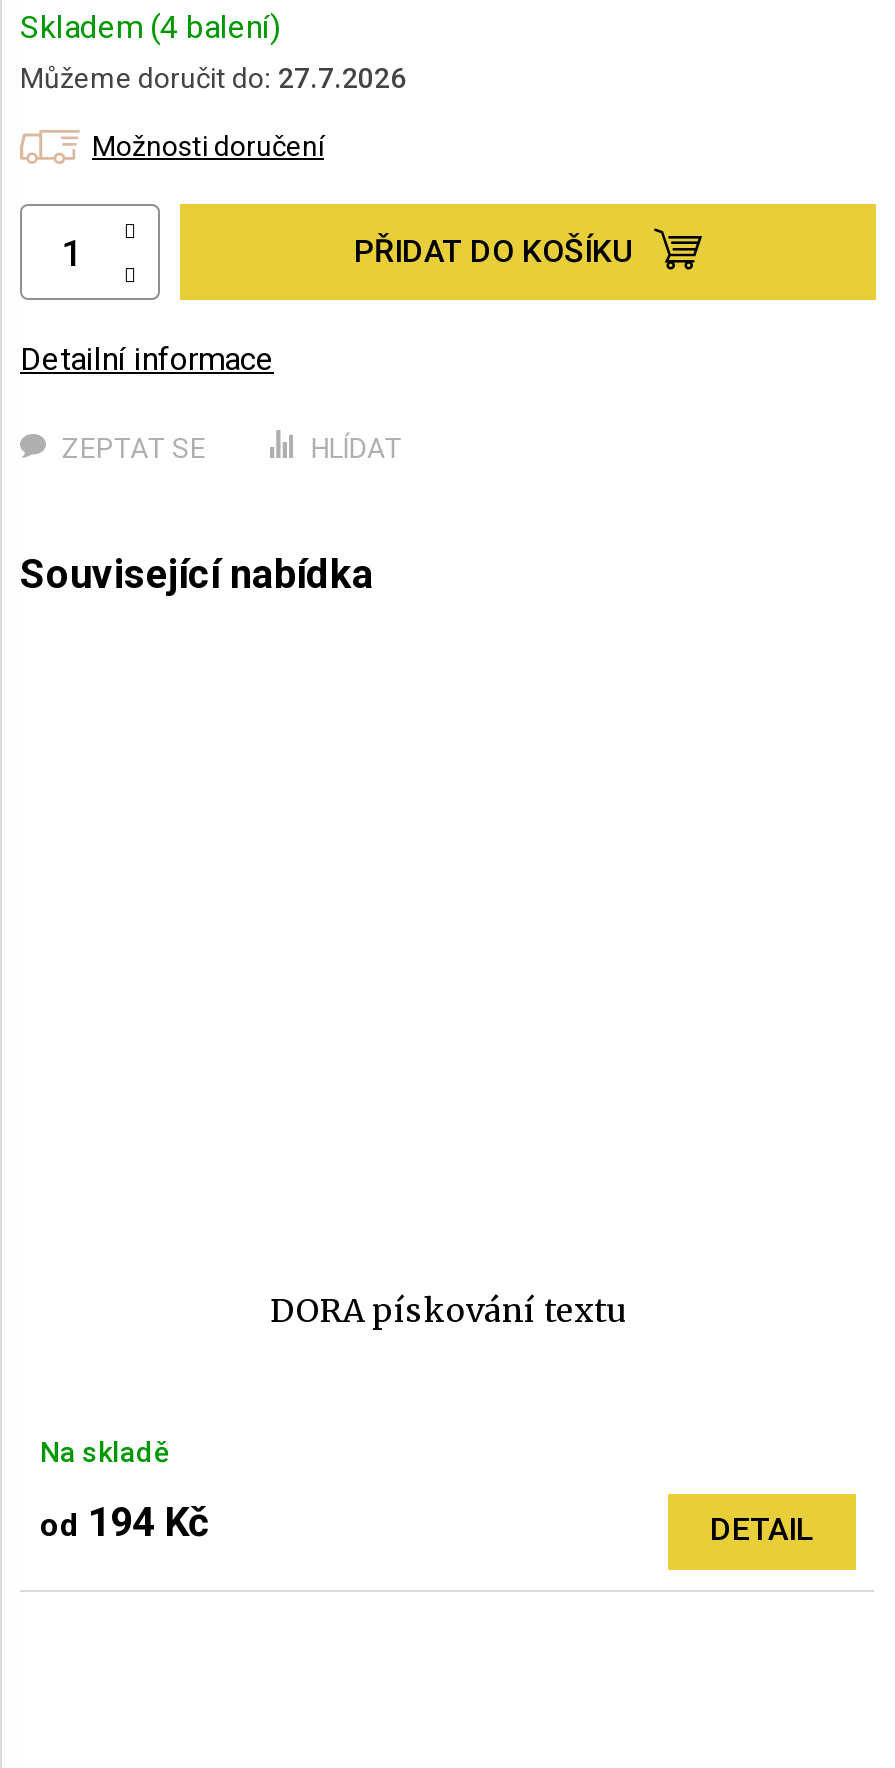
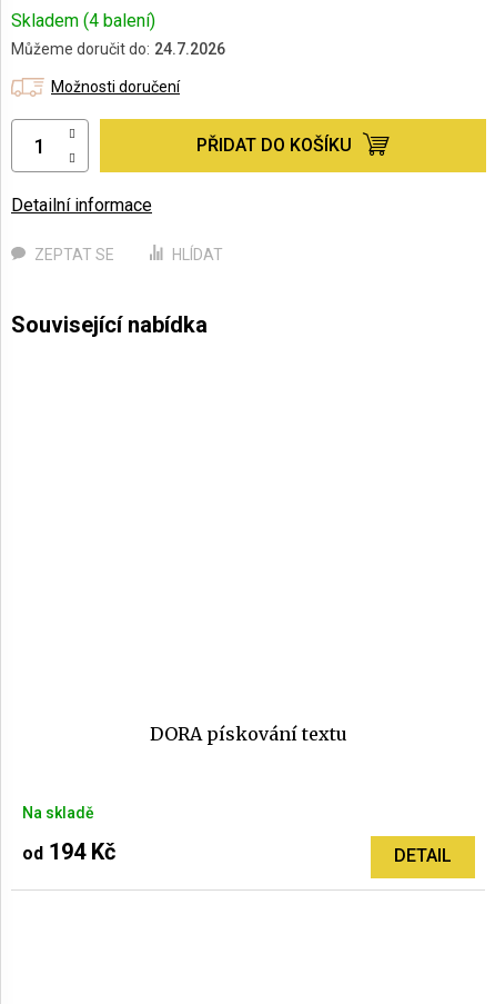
- Můžeme doručit do: 27.7.2026
+ Můžeme doručit do: 24.7.2026
